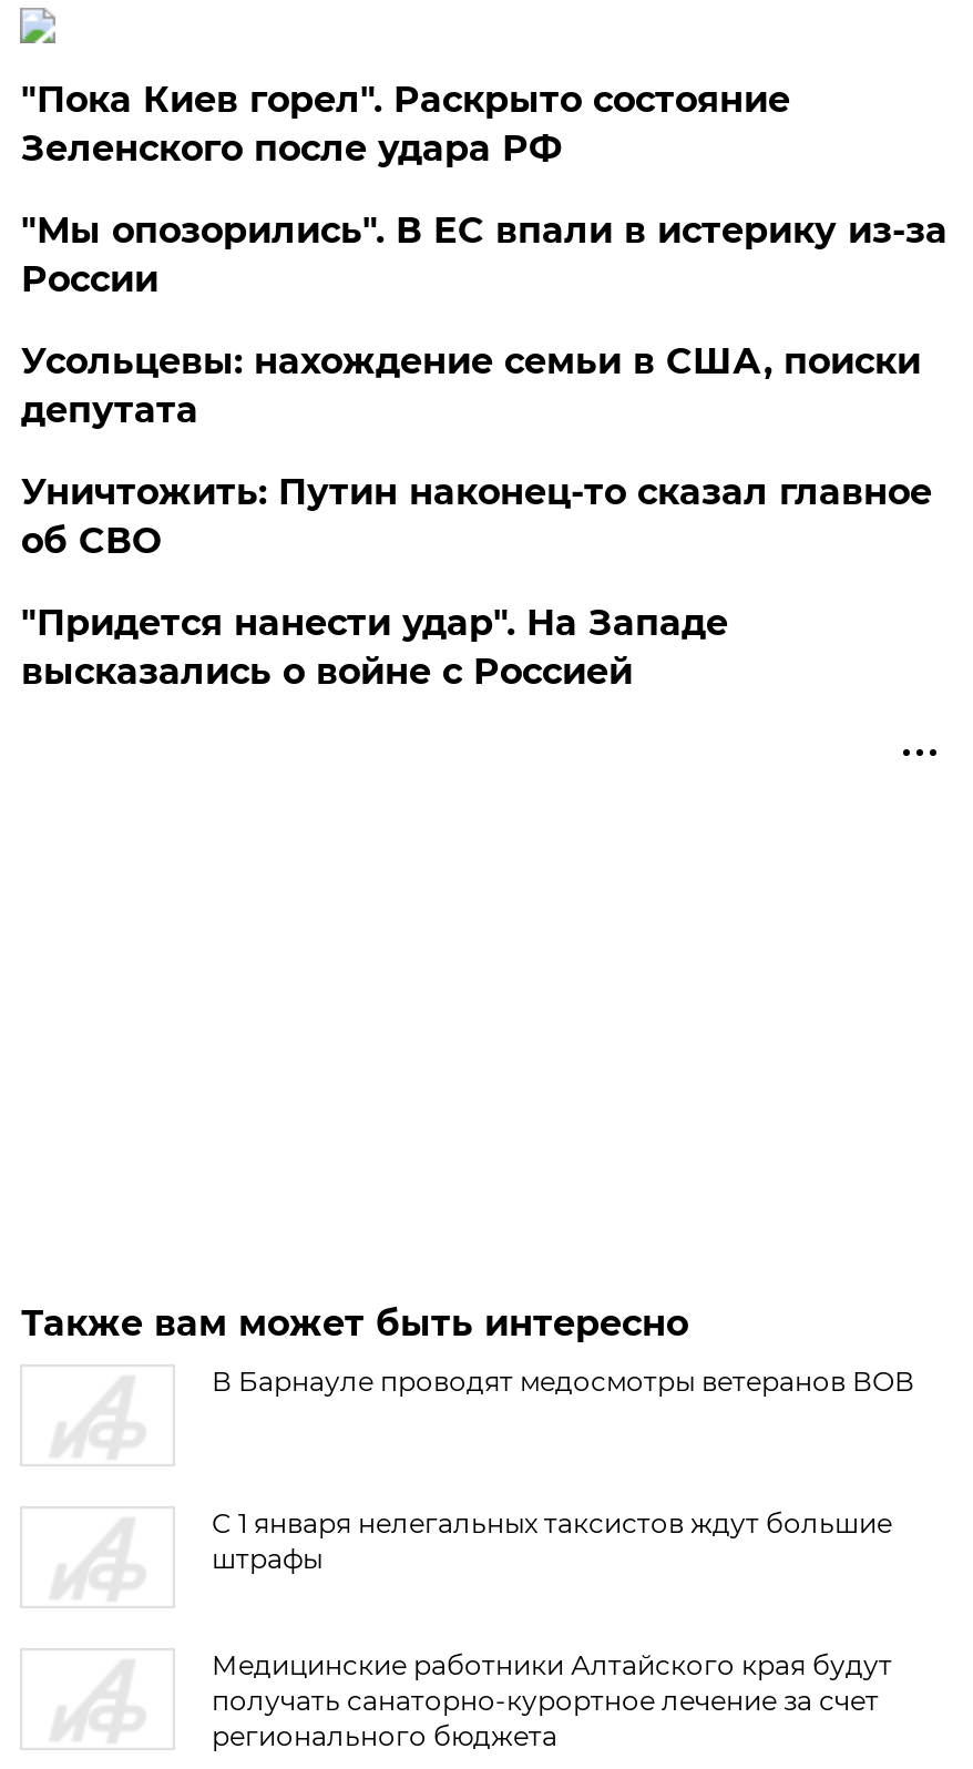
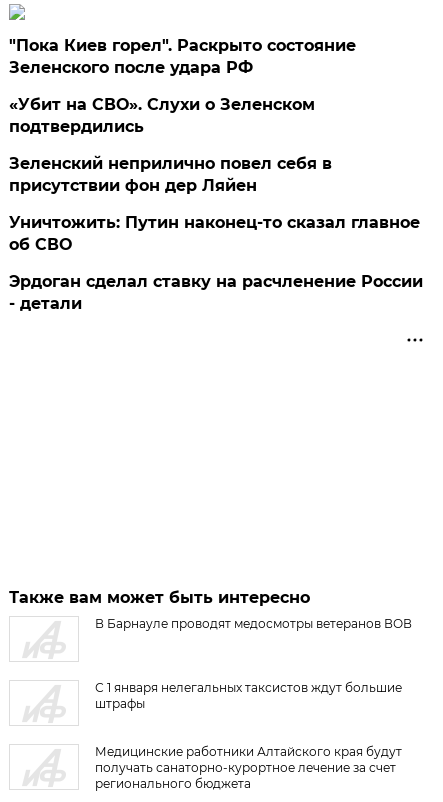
- "Мы опозорились". В ЕС впали в истерику из-за
- России
+ «Убит на СВО». Слухи о Зеленском
+ подтвердились

- Усольцевы: нахождение семьи в США, поиски
- депутата
+ Зеленский неприлично повел cебя в
+ присутствии фон дер Ляйен

- "Придется нанести удар". На Западе
- высказались о войне с Россией
+ Эрдоган сделал ставку на расчленение России
+ - детали
